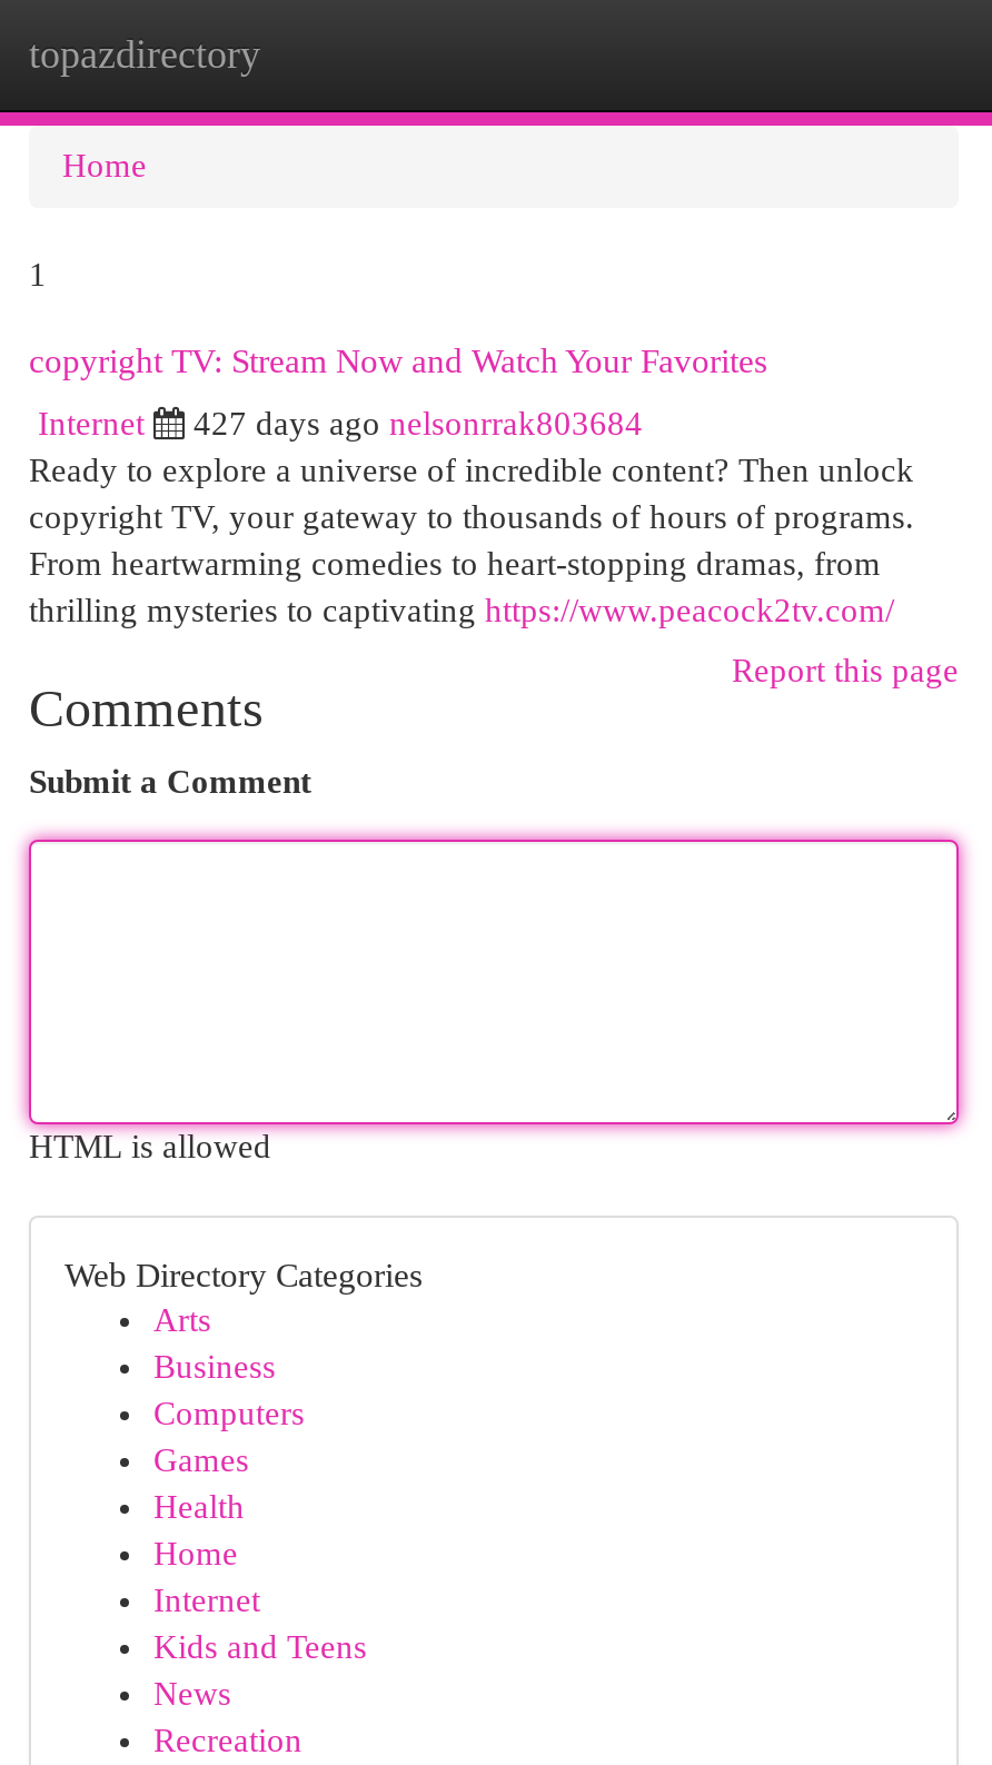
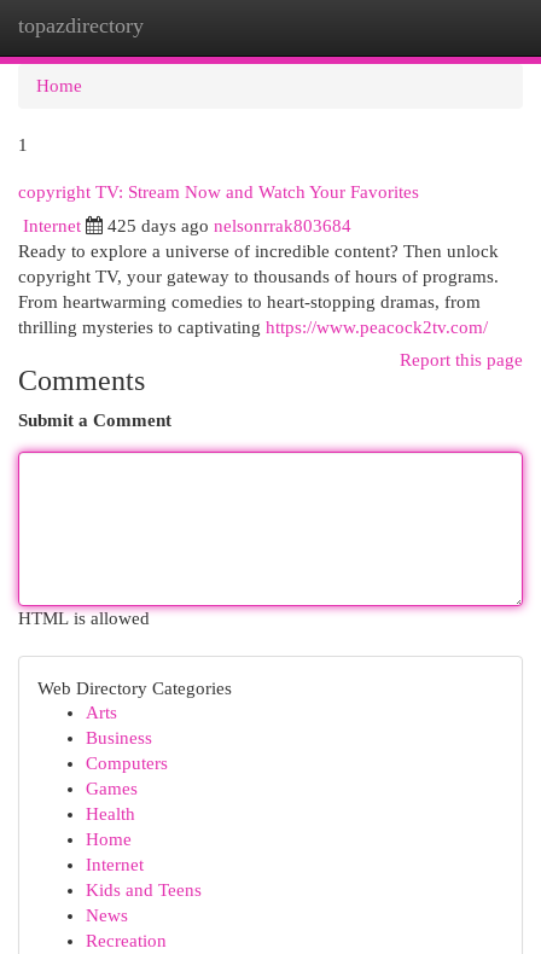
- 427 days ago nelsonrrak803684
+ 425 days ago nelsonrrak803684
